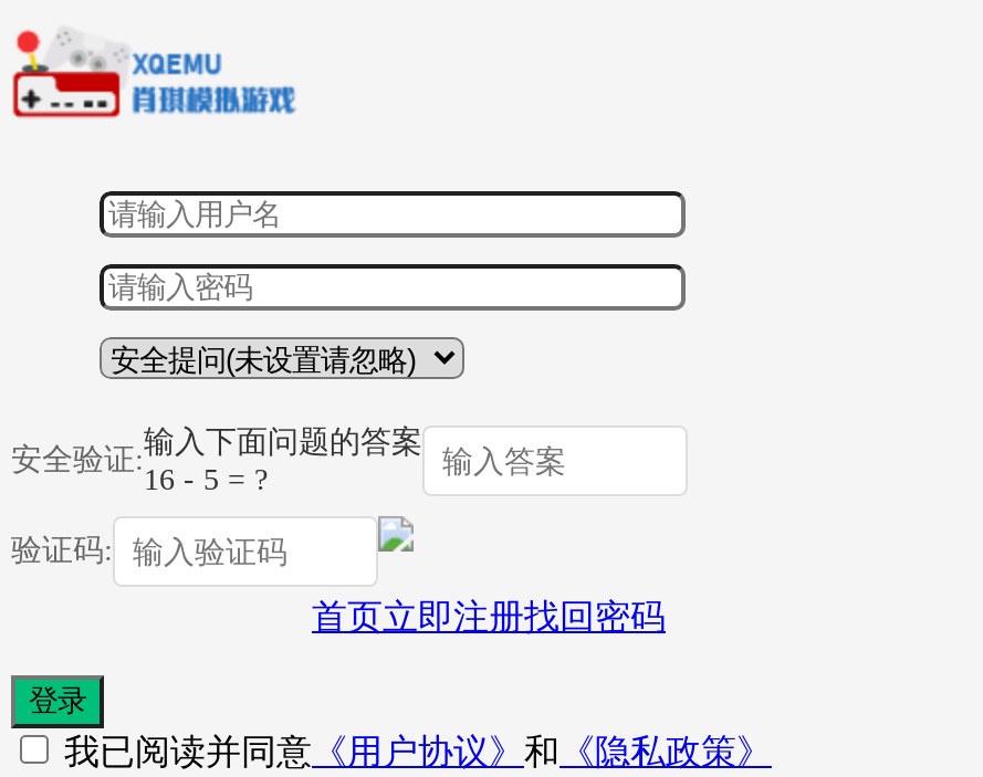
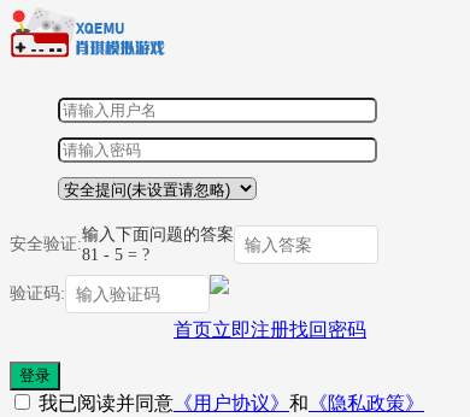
- 16 - 5 = ?
+ 81 - 5 = ?
